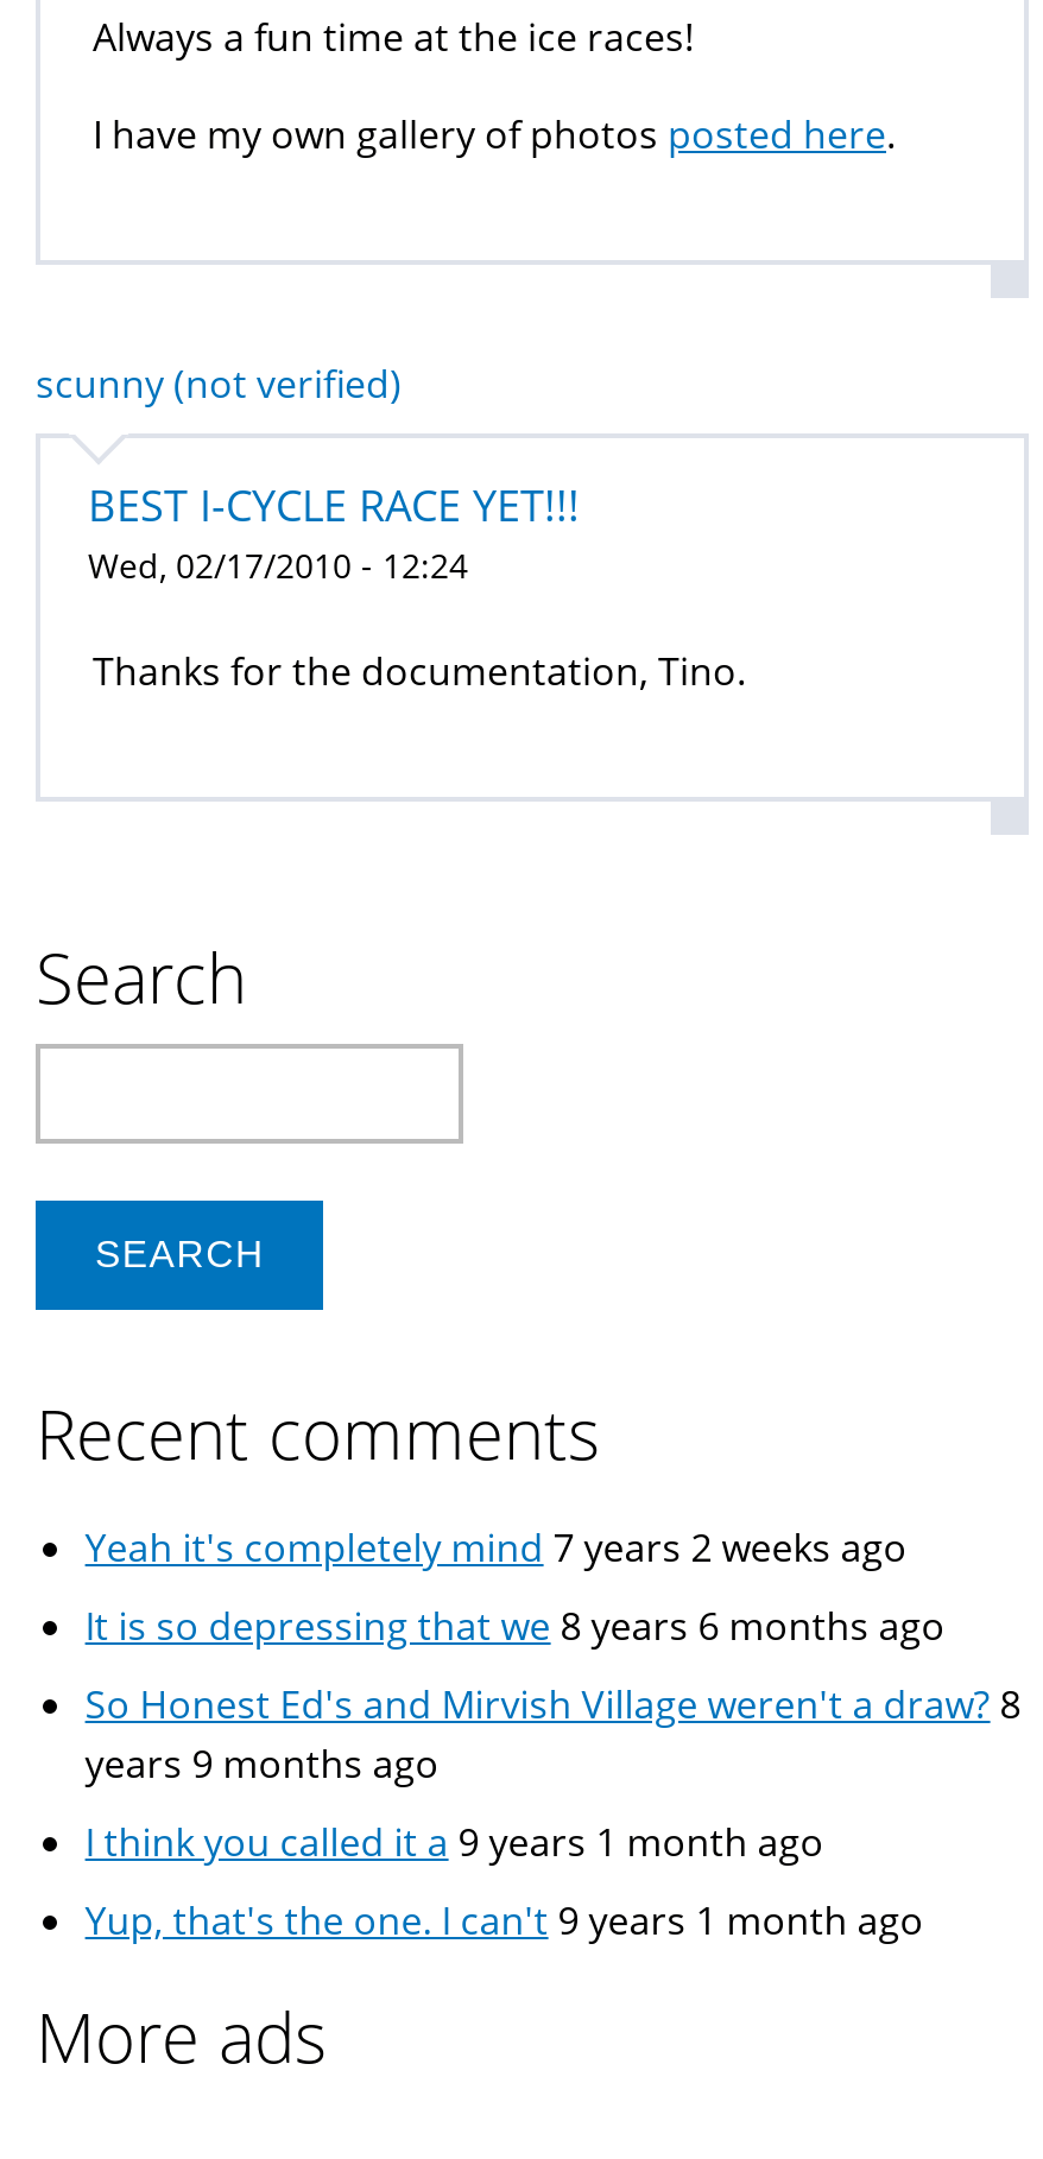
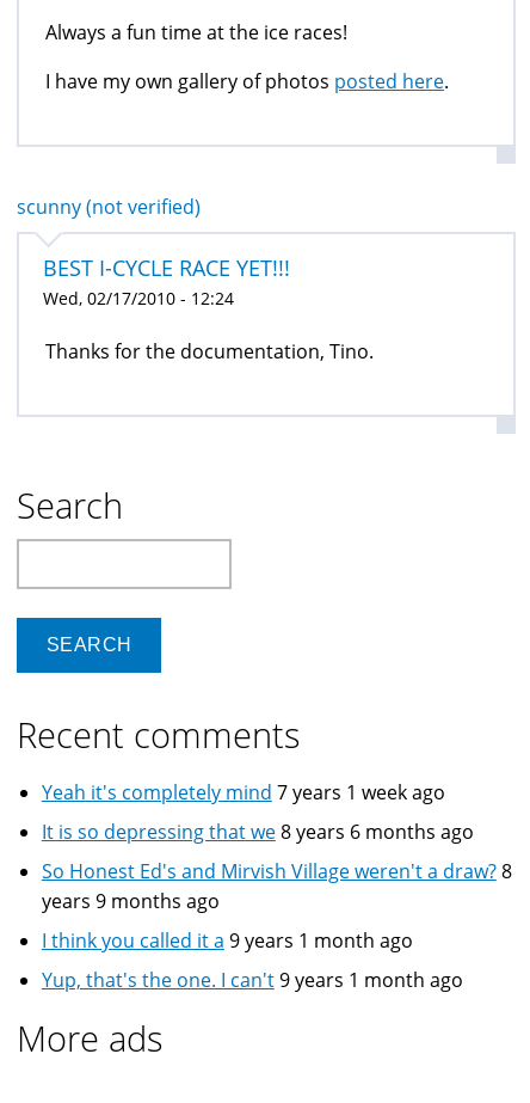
- Yeah it's completely mind 7 years 2 weeks ago
+ Yeah it's completely mind 7 years 1 week ago
